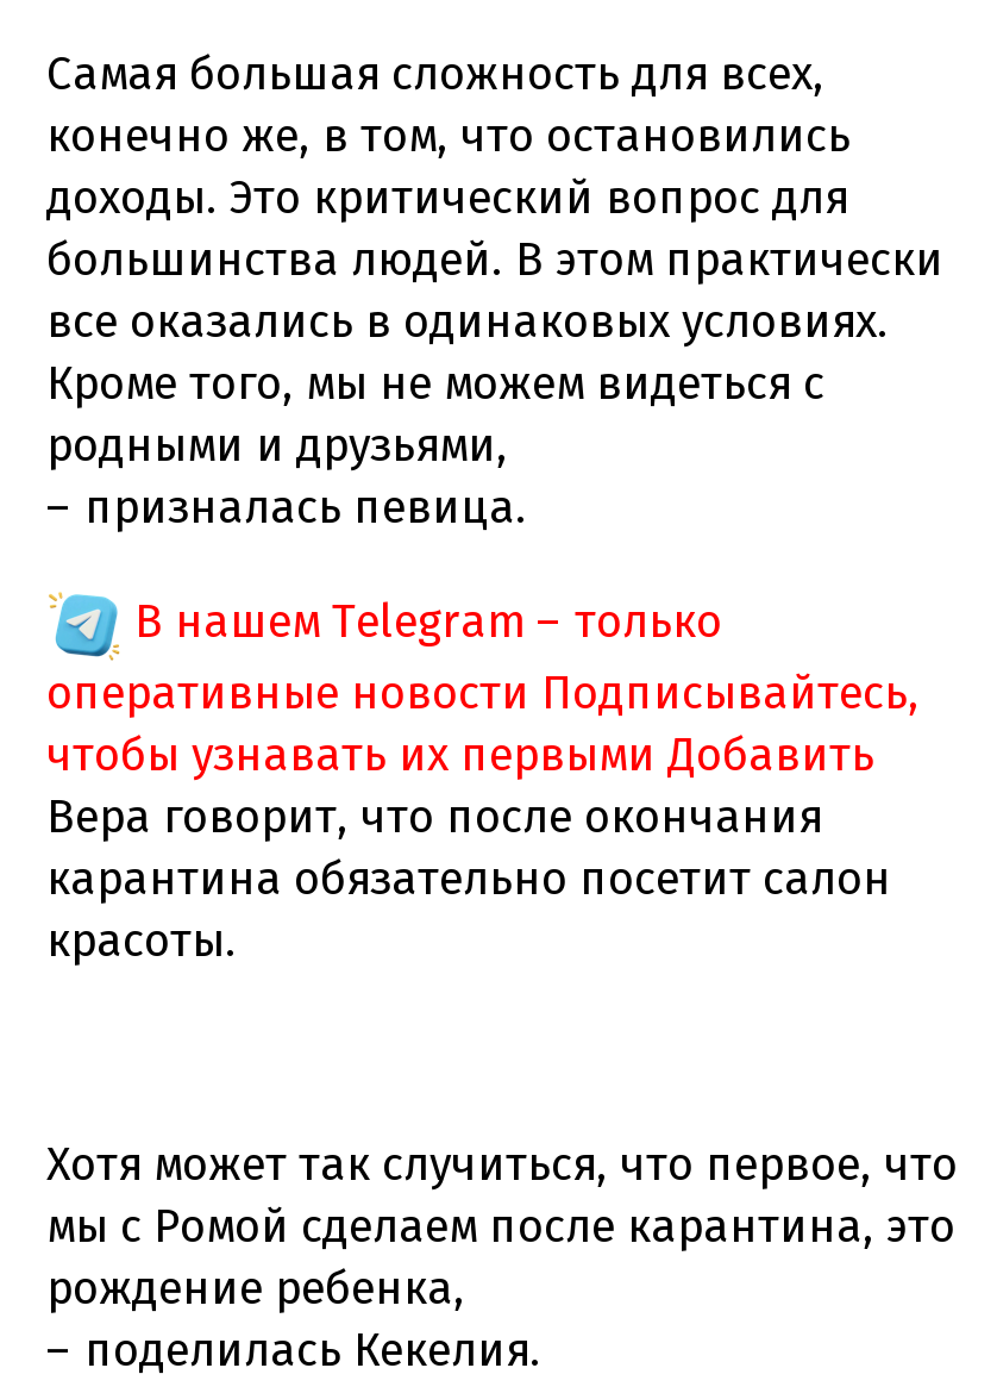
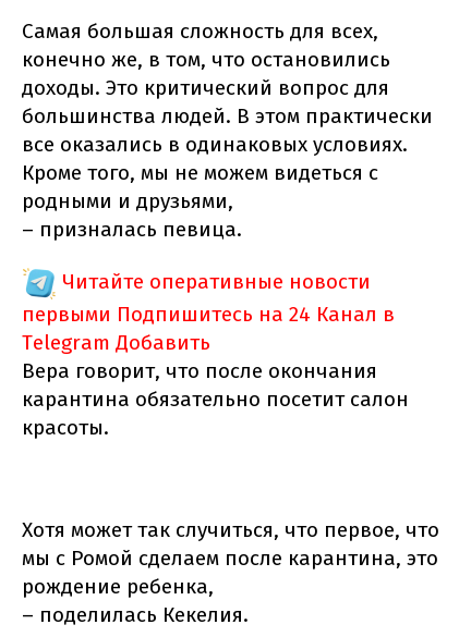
- В нашем Telegram – только
- оперативные новости Подписывайтесь,
- чтобы узнавать их первыми Добавить
+ Читайте оперативные новости
+ первыми Подпишитесь на 24 Канал в
+ Telegram Добавить
